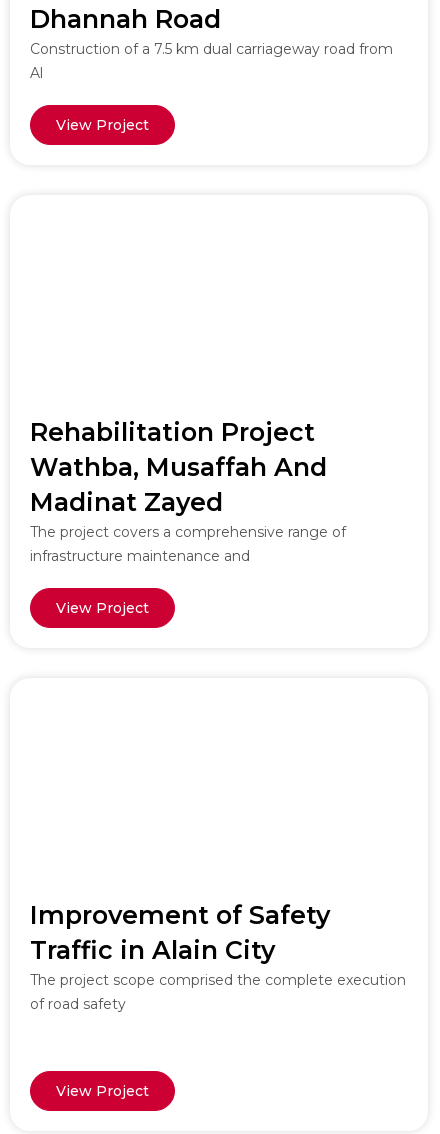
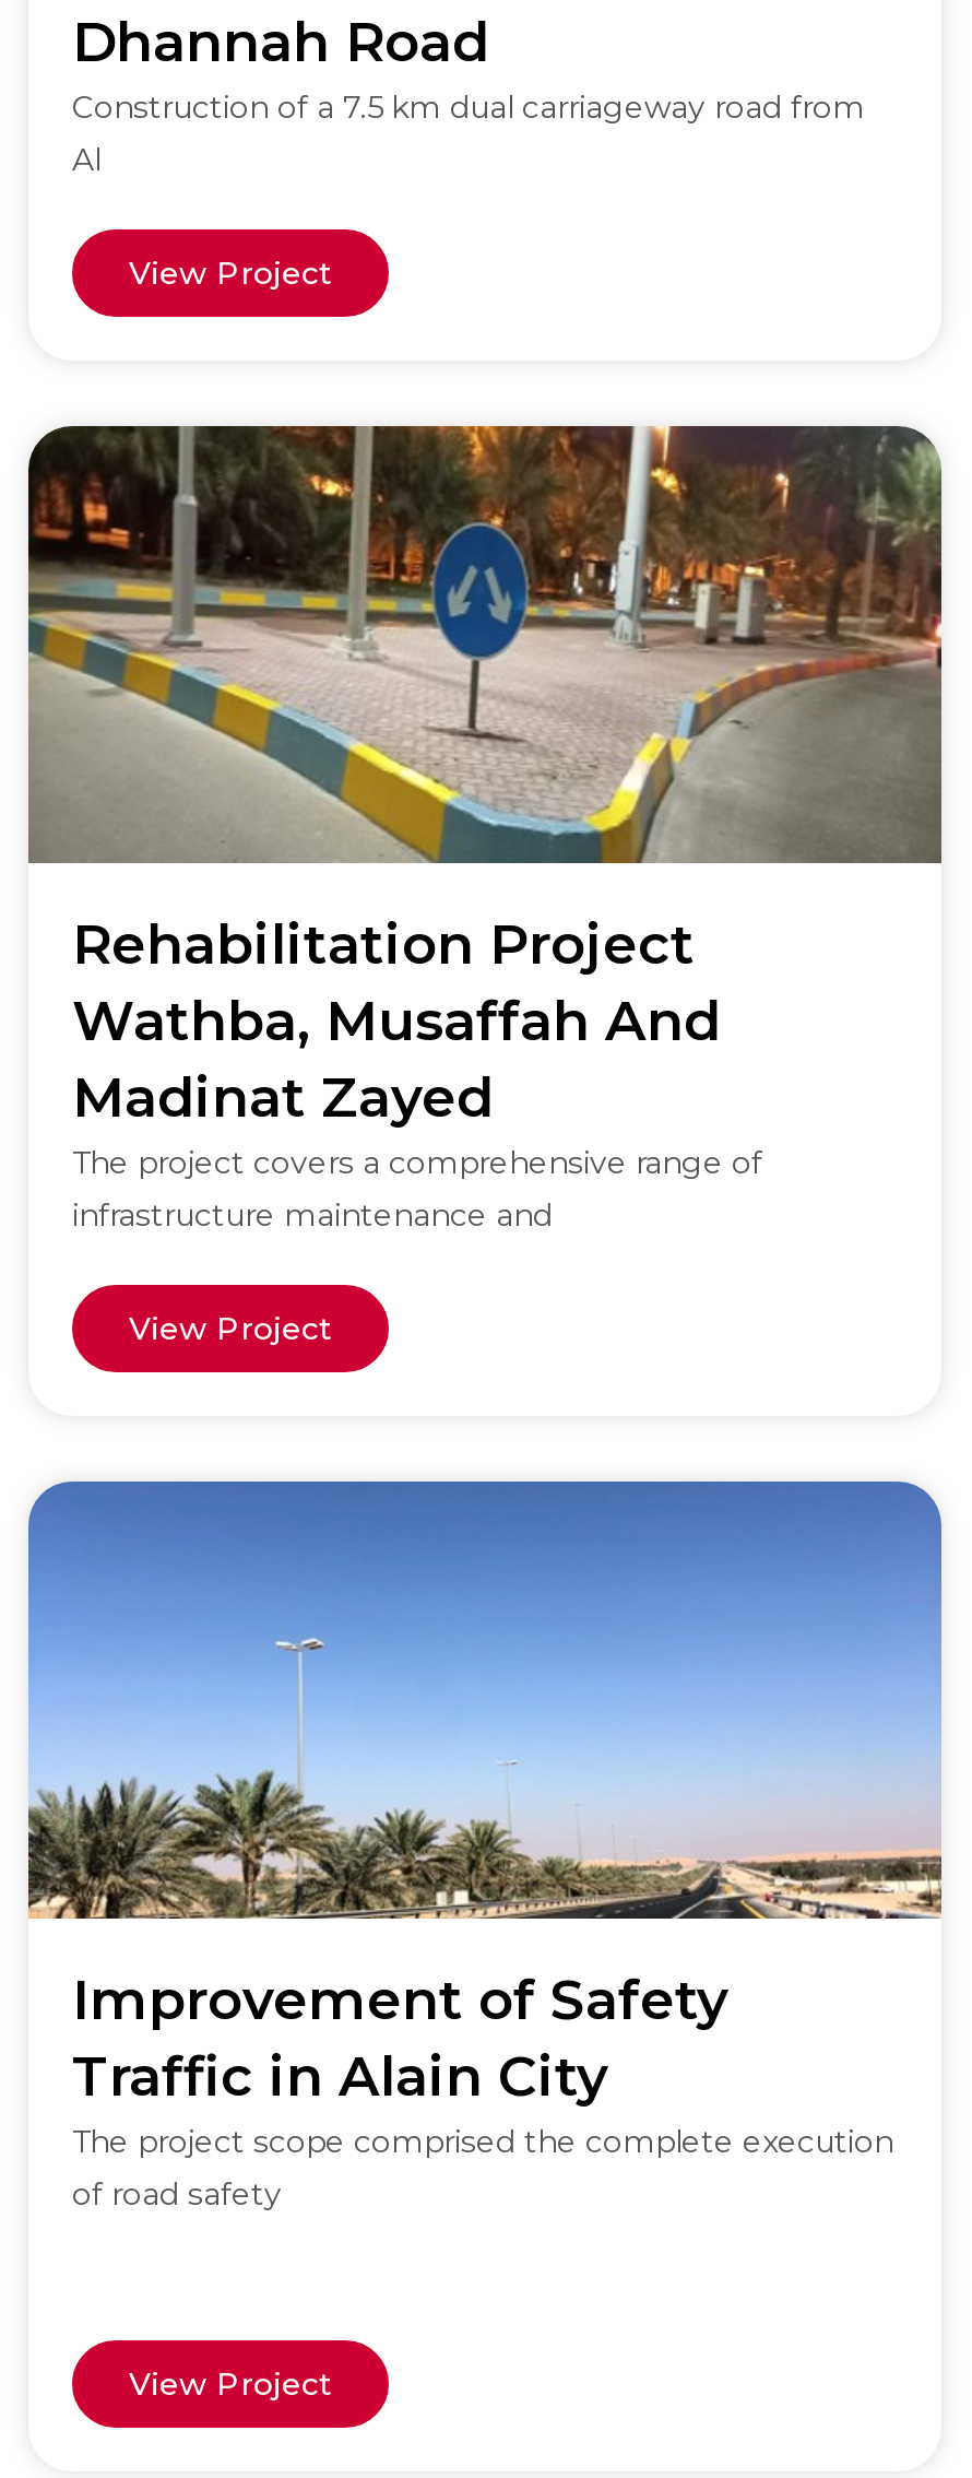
+ [image]

+ [image]
